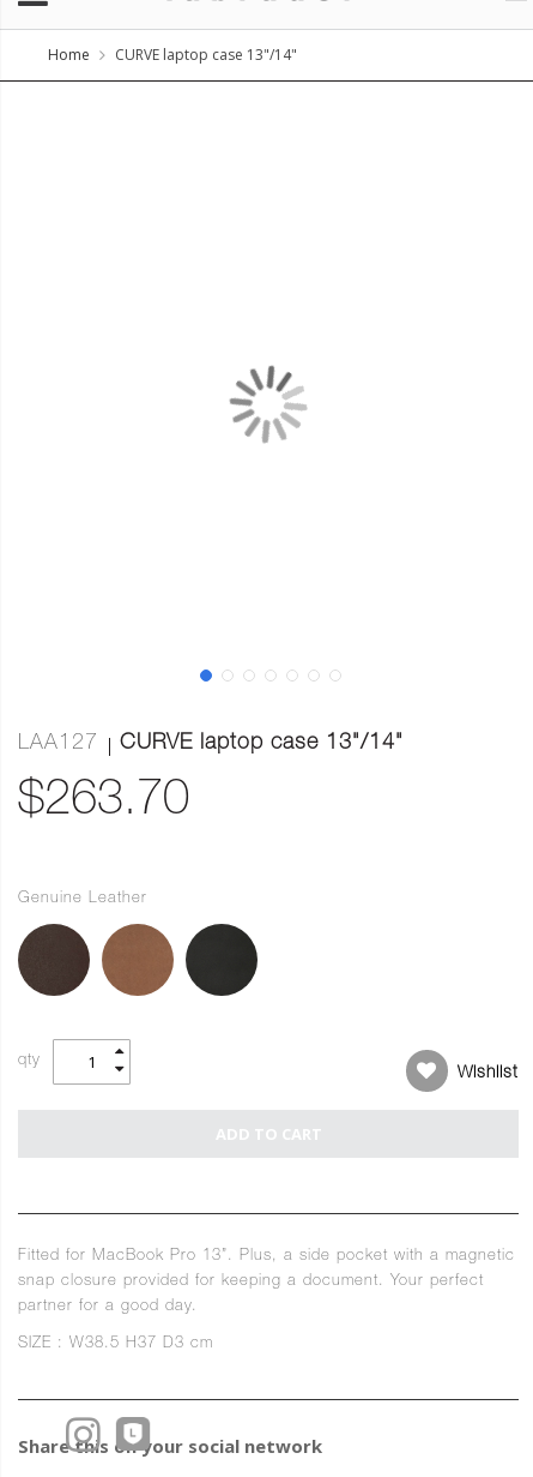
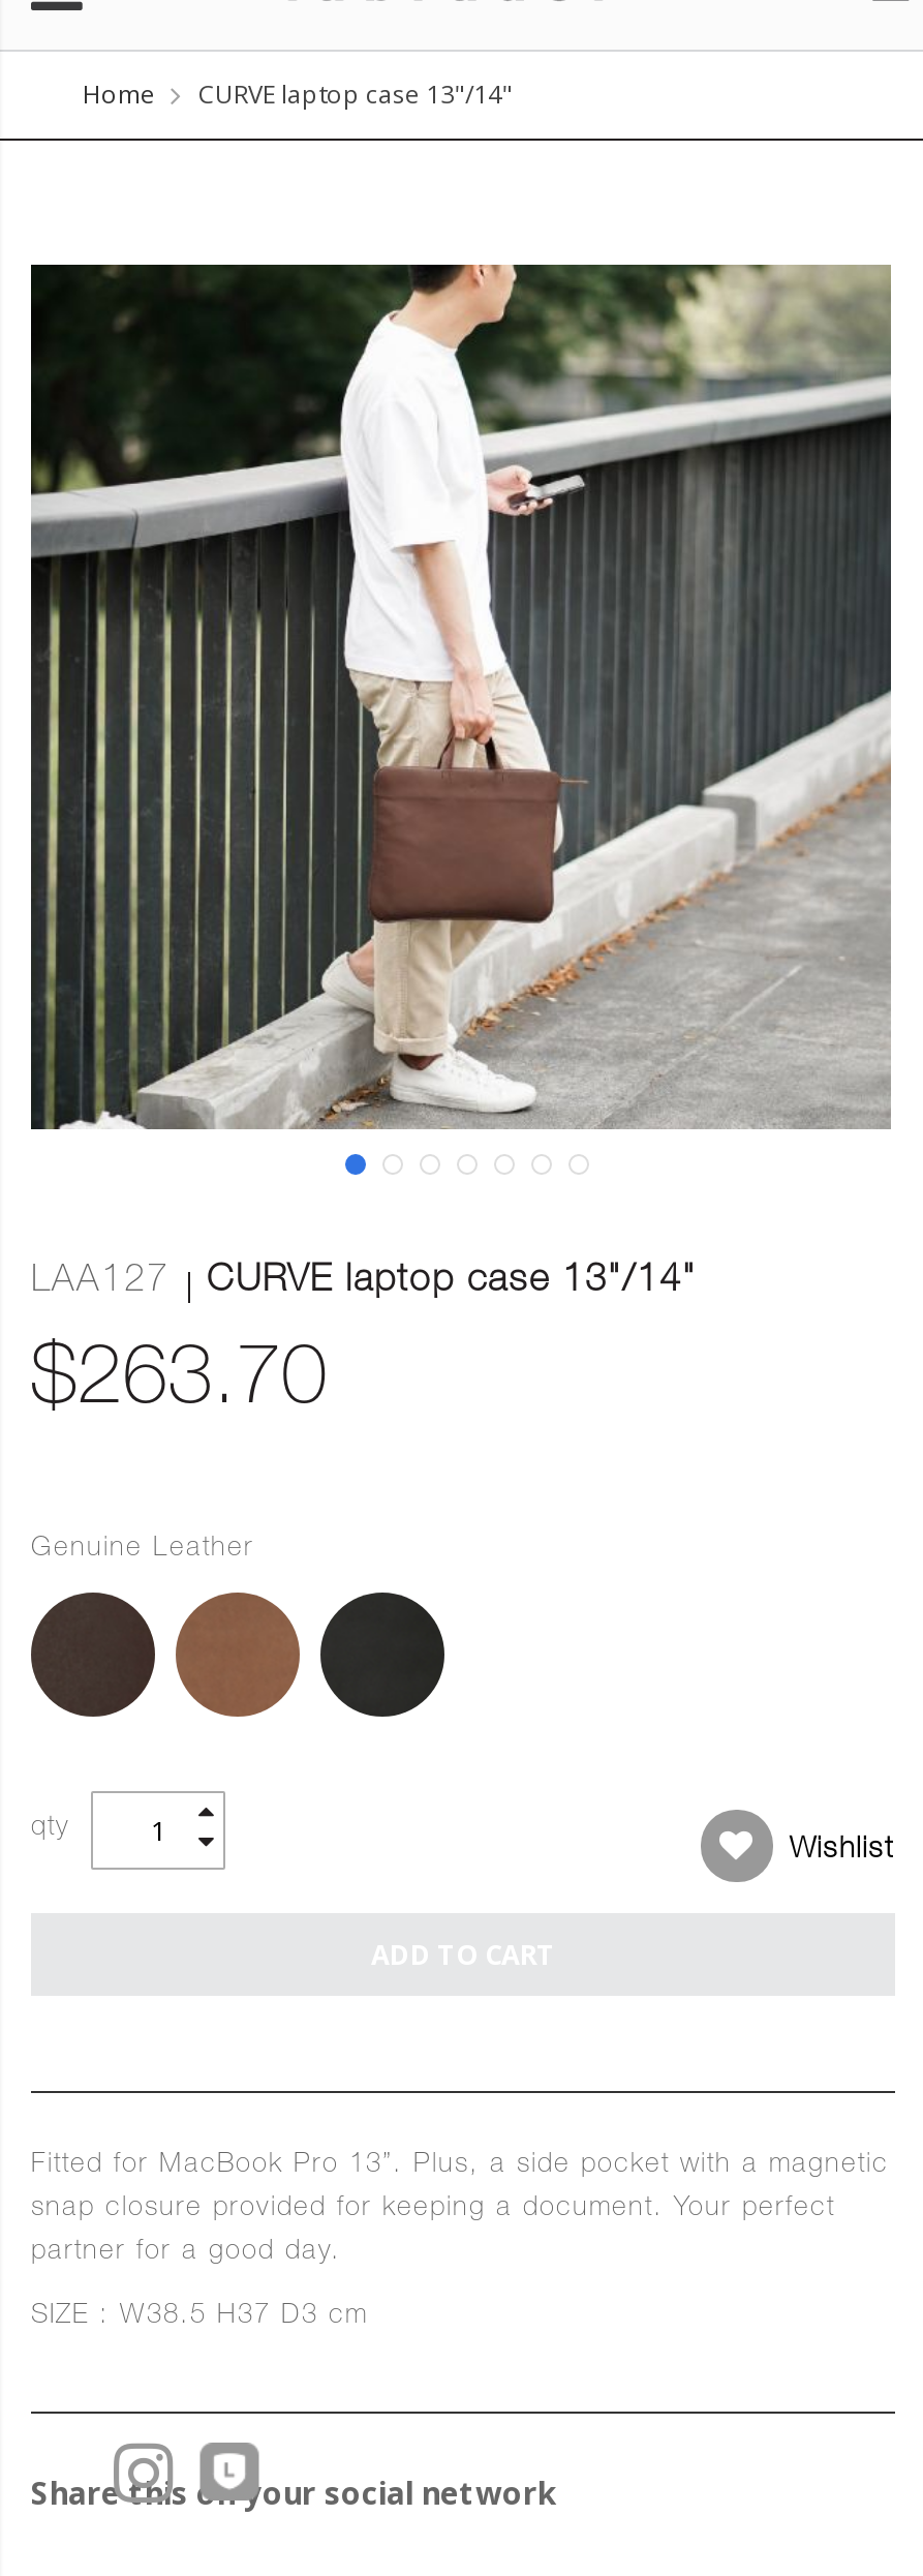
+ [image]
